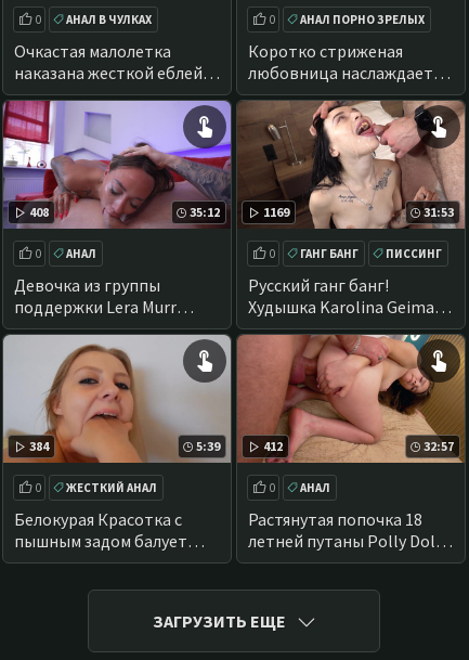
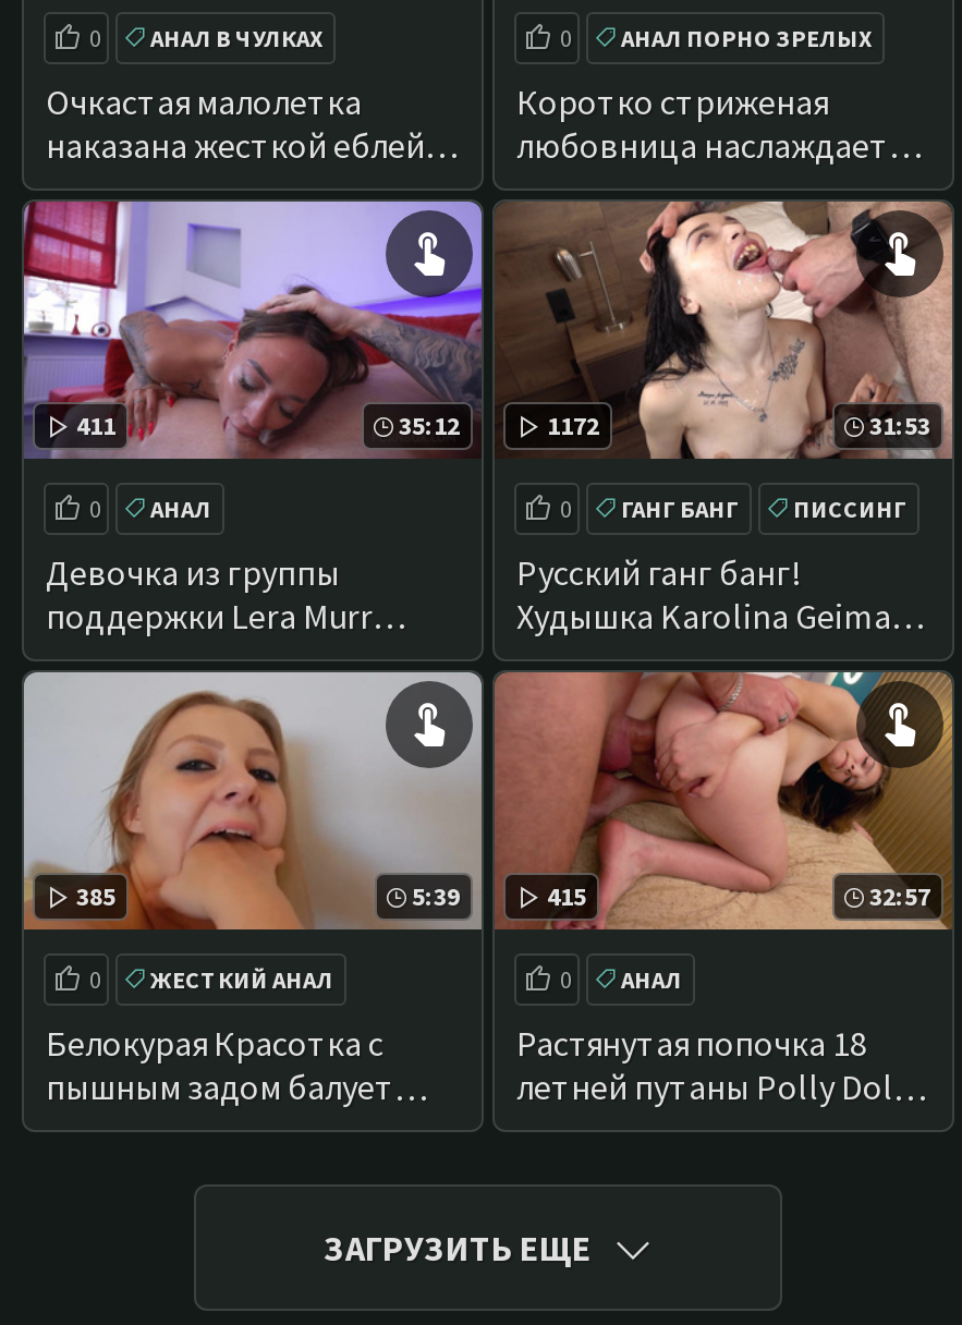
- 408
+ 411

- 1169
+ 1172

- 384
+ 385

- 412
+ 415
